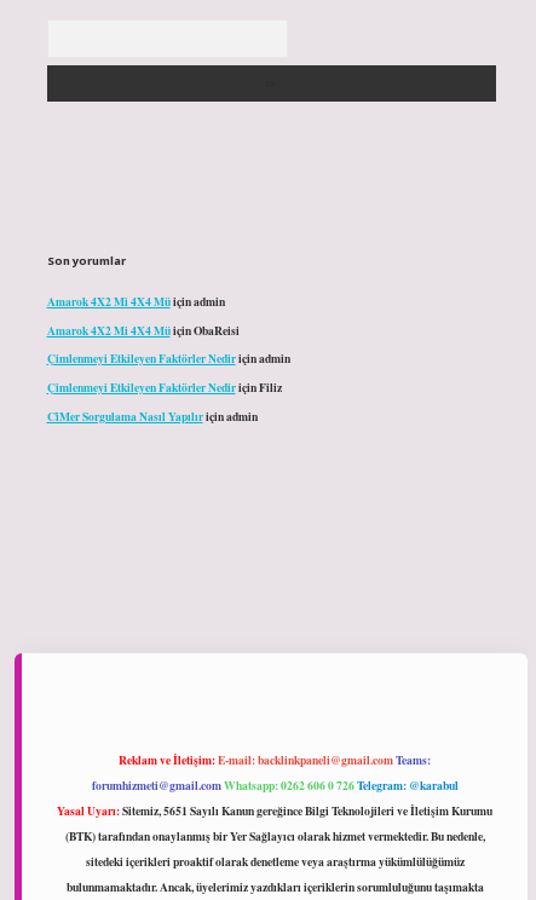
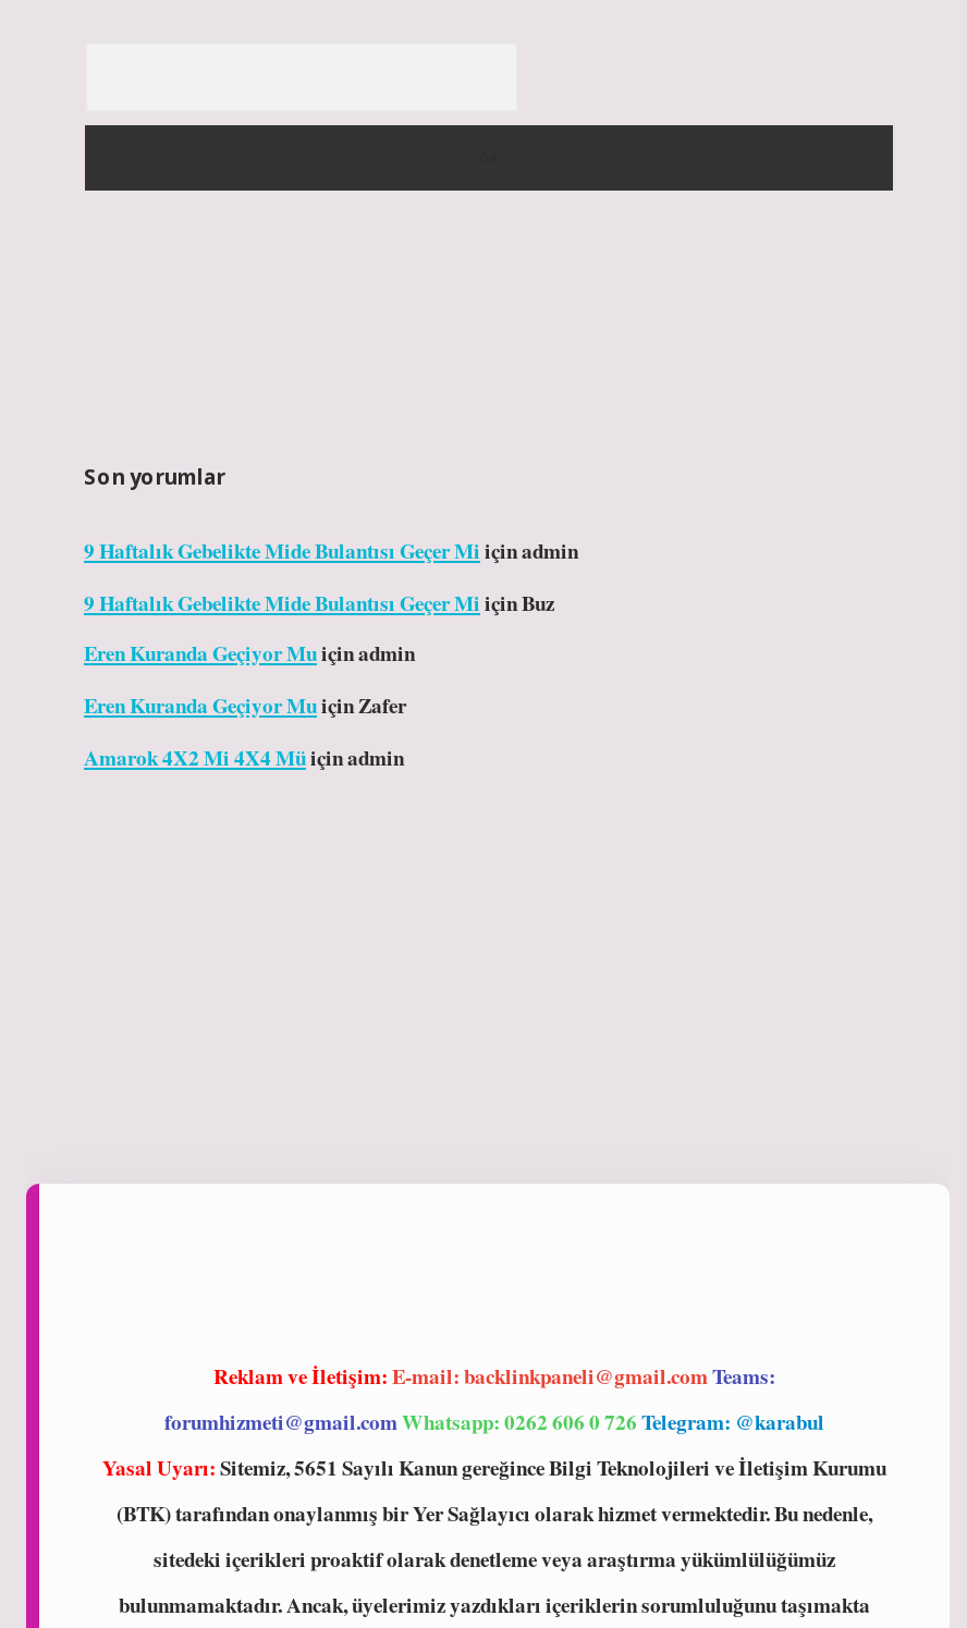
+ 9 Haftalık Gebelikte Mide Bulantısı Geçer Mi içinadmin
+ 9 Haftalık Gebelikte Mide Bulantısı Geçer Mi içinBuz
+ Eren Kuranda Geçiyor Mu içinadmin
+ Eren Kuranda Geçiyor Mu için Zafer

moved down: Amarok 4X2 Mi 4X4 Mü içinadmin

- Amarok 4X2 Mi 4X4 Mü içinObaReisi
- Çimlenmeyi Etkileyen Faktörler Nediriçinadmin
- Çimlenmeyi Etkileyen Faktörler NediriçinFiliz
- Ci̇Mer Sorgulama Nasıl Yapılıriçinadmin
